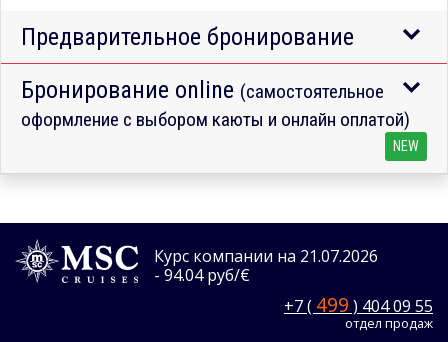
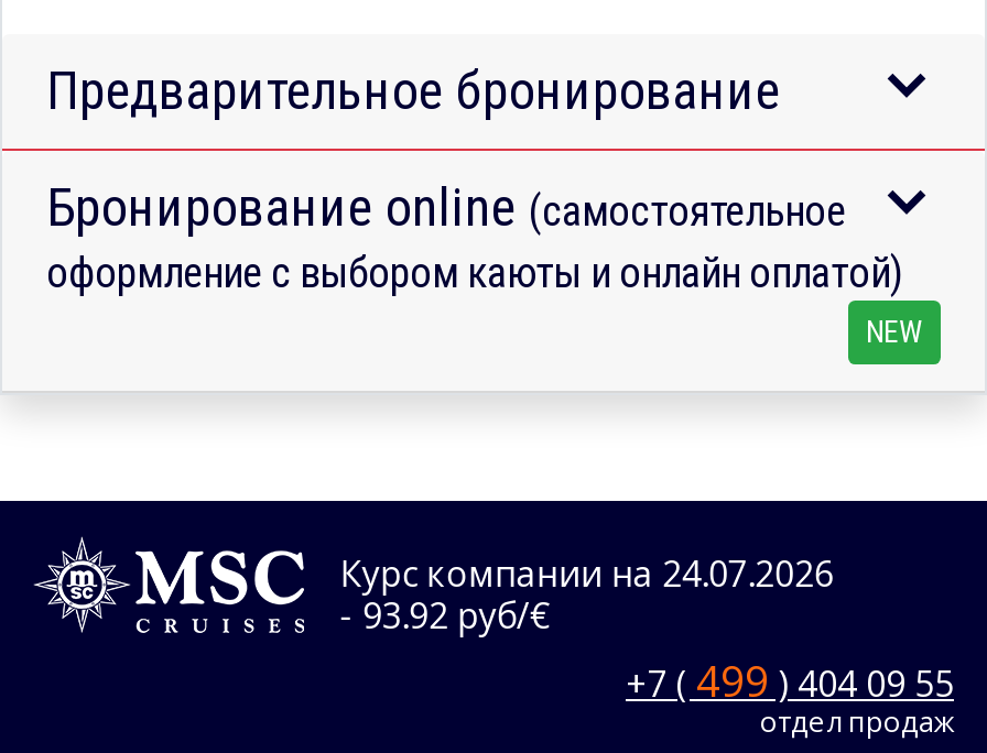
- Курс компании на 21.07.2026
+ Курс компании на 24.07.2026

- - 94.04 руб/€
+ - 93.92 руб/€
